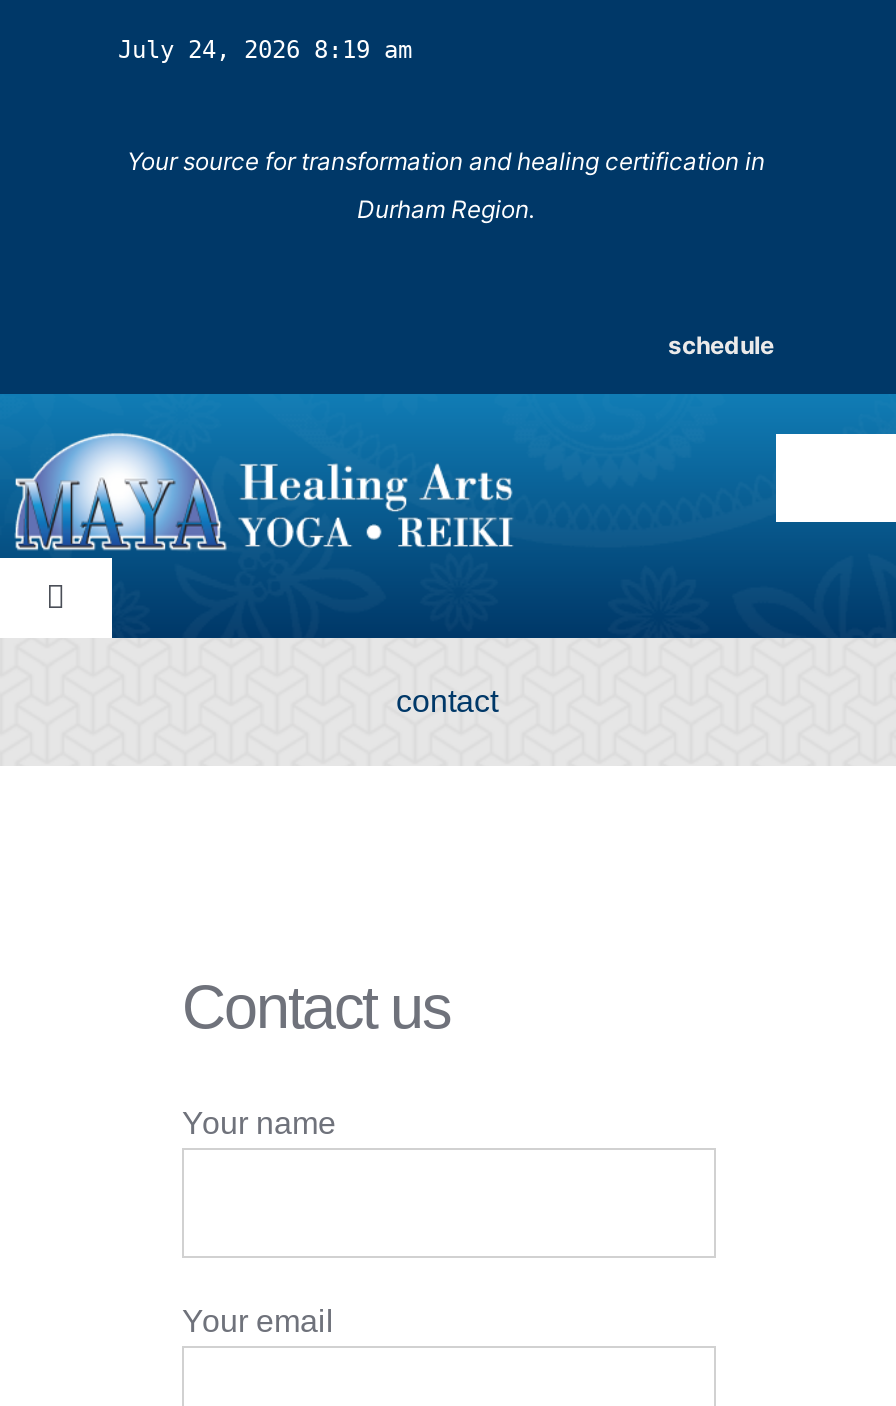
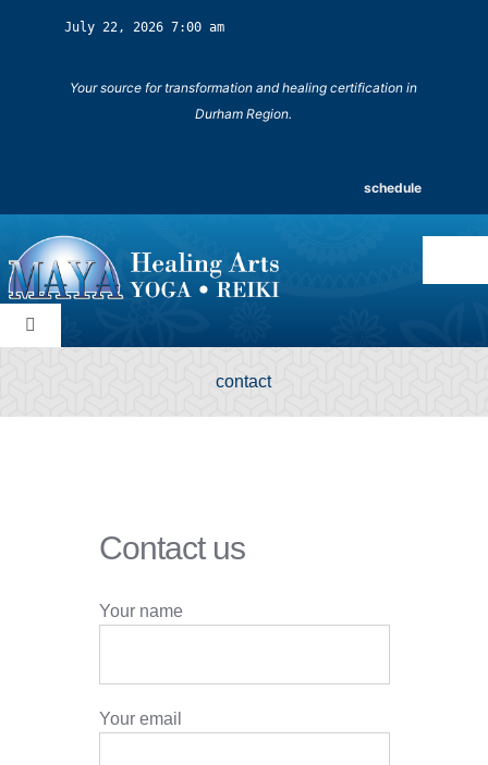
- July 24, 2026 8:19 am
+ July 22, 2026 7:00 am
